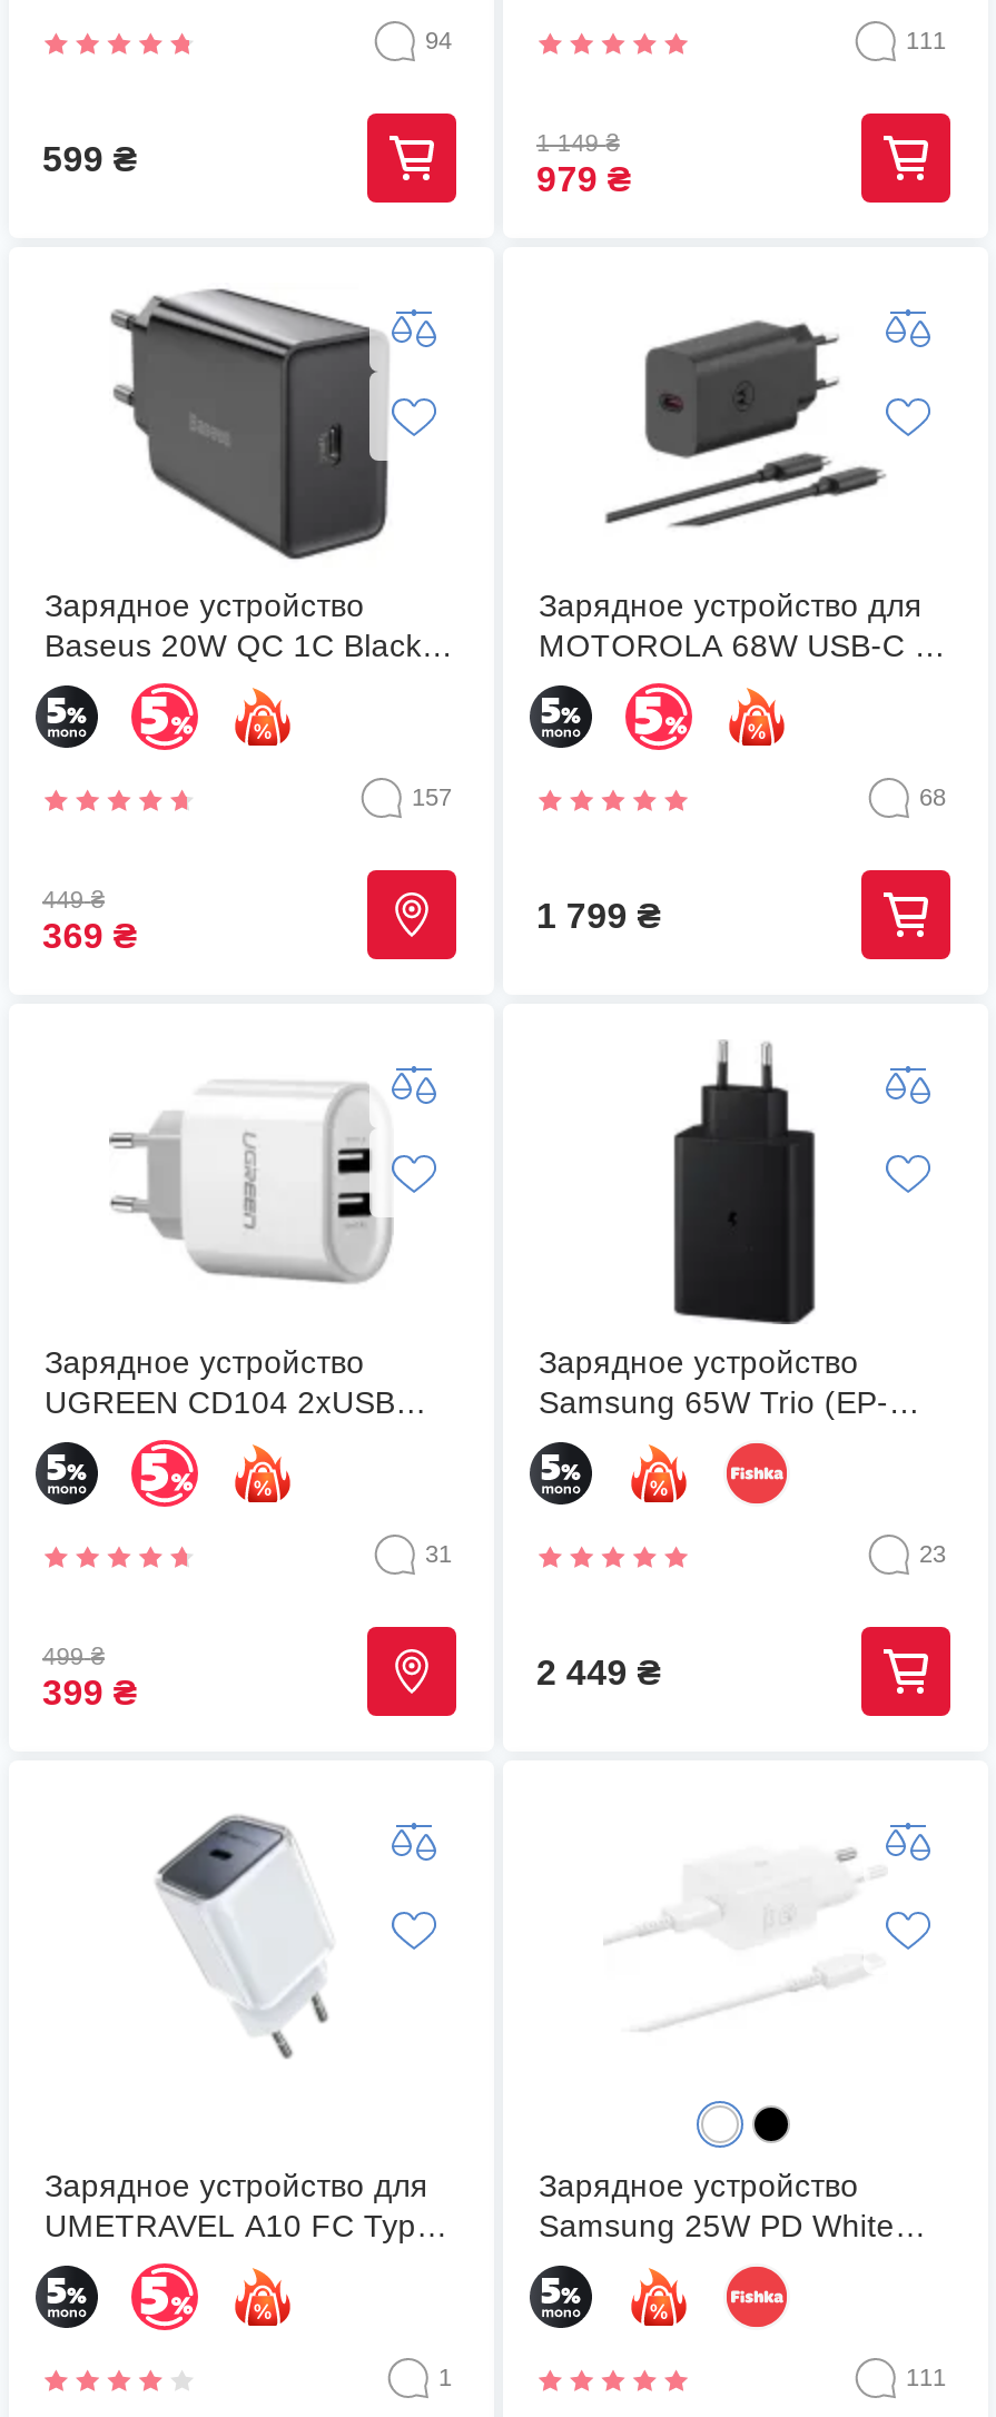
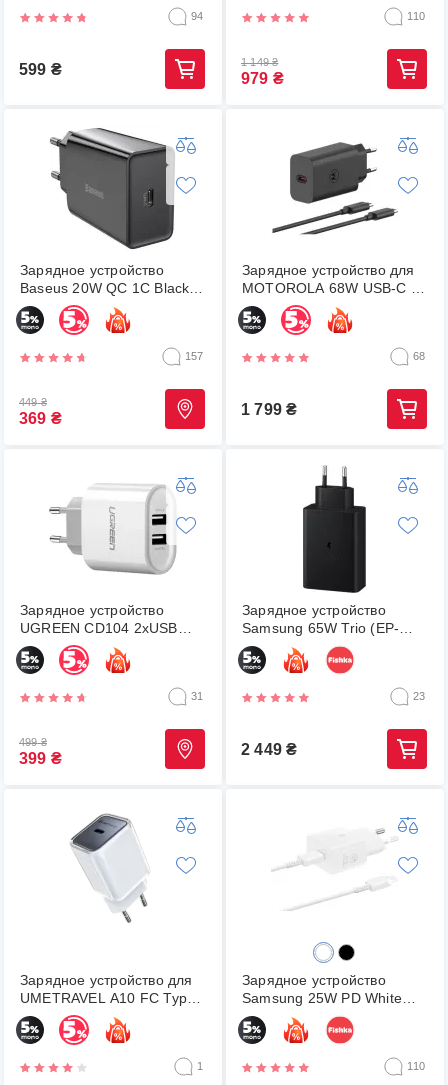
- 111
+ 110

- 111
+ 110
